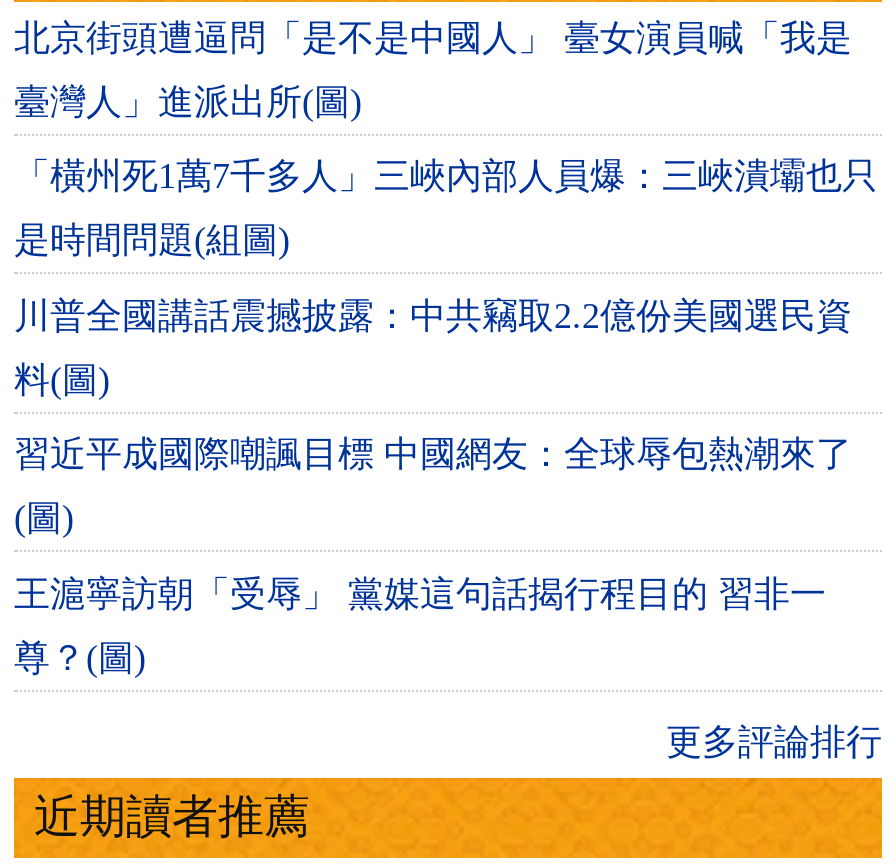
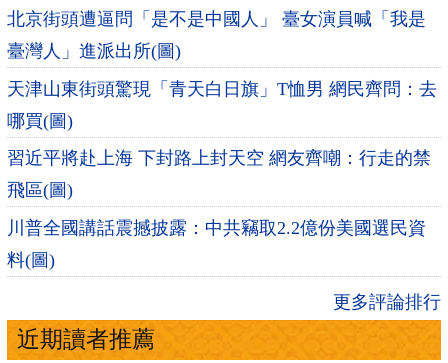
- 「橫州死1萬7千多人」三峽內部人員爆：三峽潰壩也只
- 是時間問題(組圖)
+ 天津山東街頭驚現「青天白日旗」T恤男 網民齊問：去
+ 哪買(圖)
+ 習近平將赴上海 下封路上封天空 網友齊嘲：行走的禁
+ 飛區(圖)

moved down: 川普全國講話震撼披露：中共竊取2.2億份美國選民資 | 料(圖)

- 習近平成國際嘲諷目標 中國網友：全球辱包熱潮來了
- (圖)
- 王滬寧訪朝「受辱」 黨媒這句話揭行程目的 習非一
- 尊？(圖)
